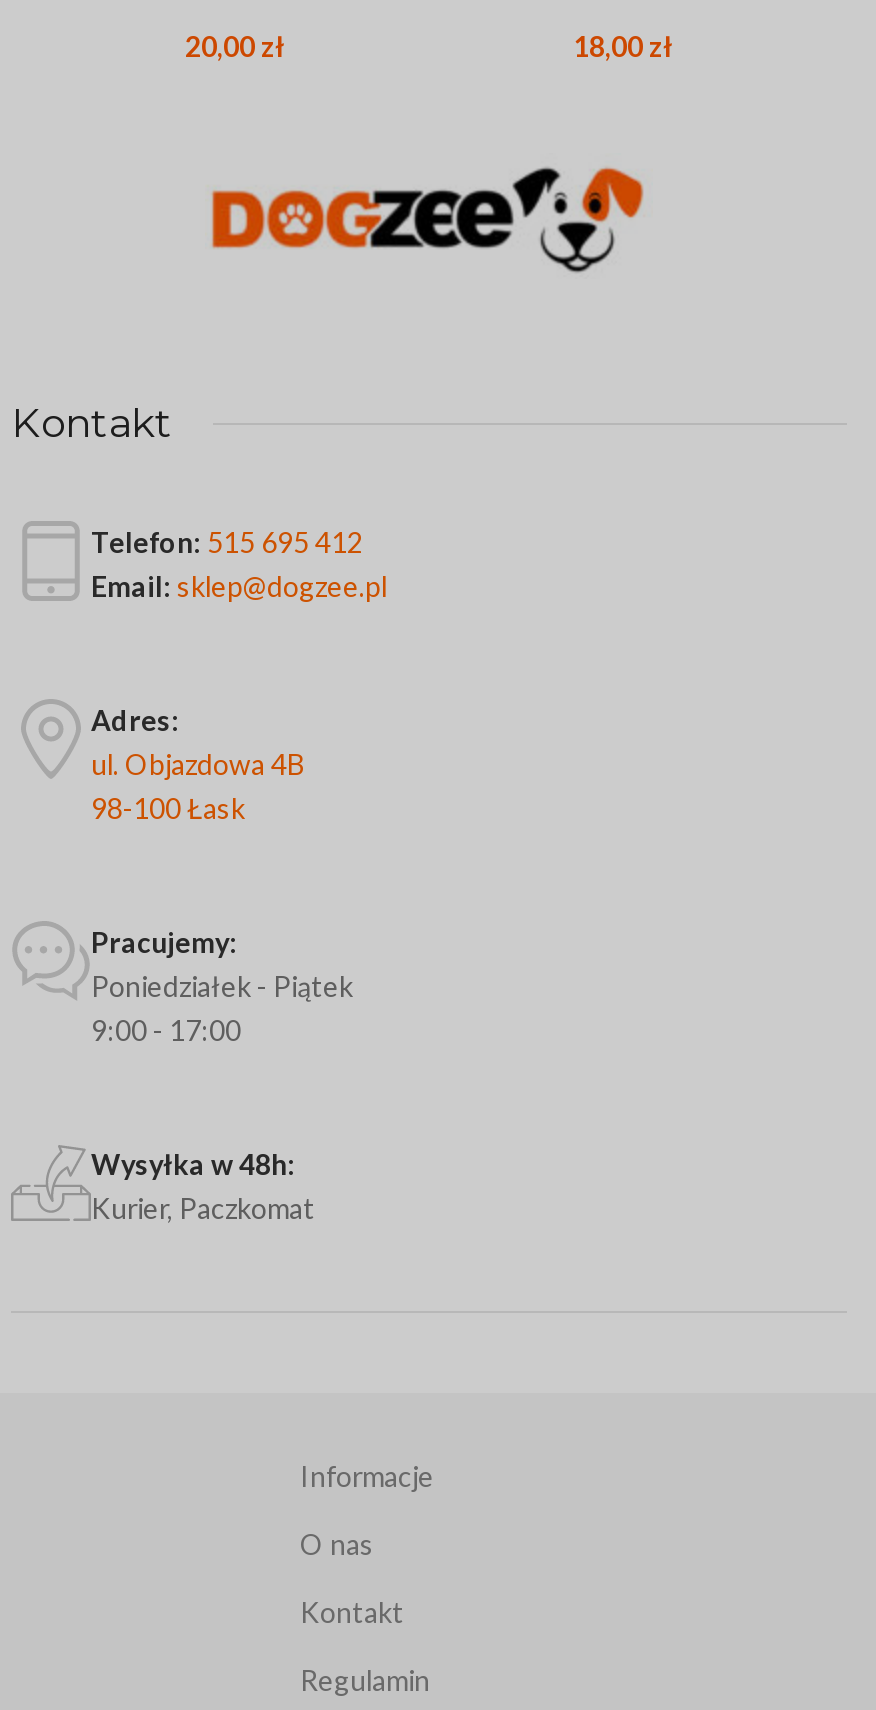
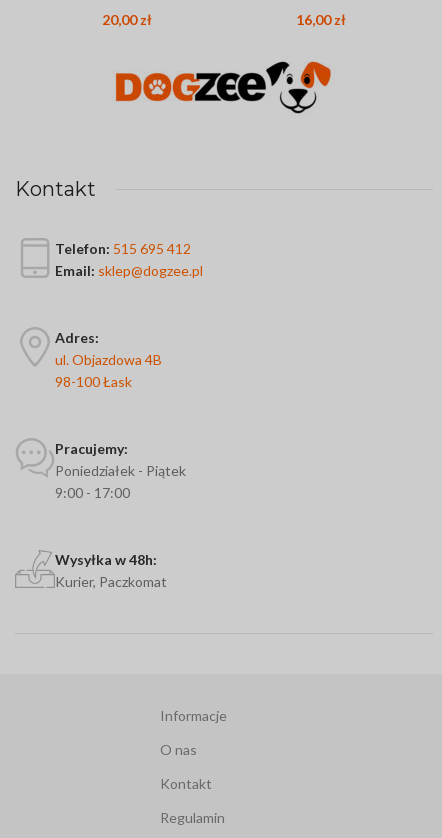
- 18,00 zł
+ 16,00 zł
